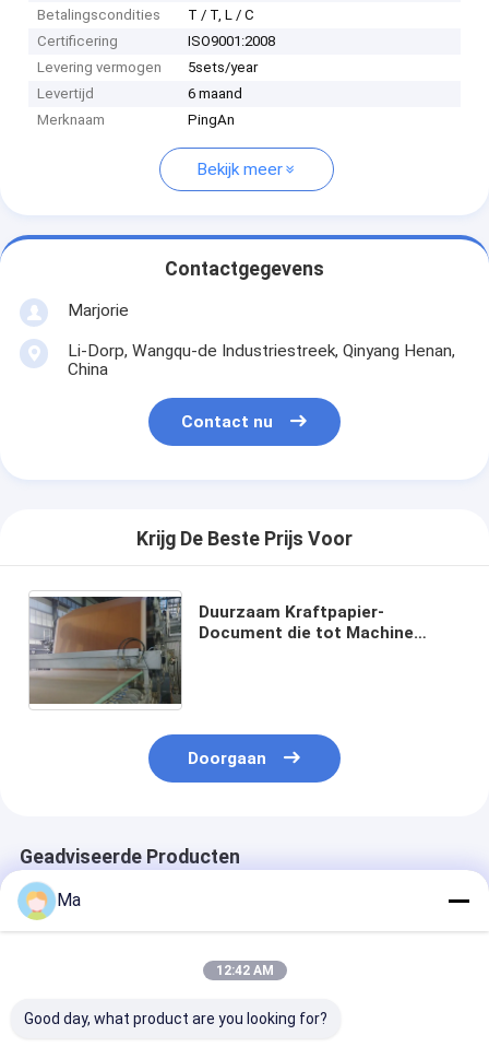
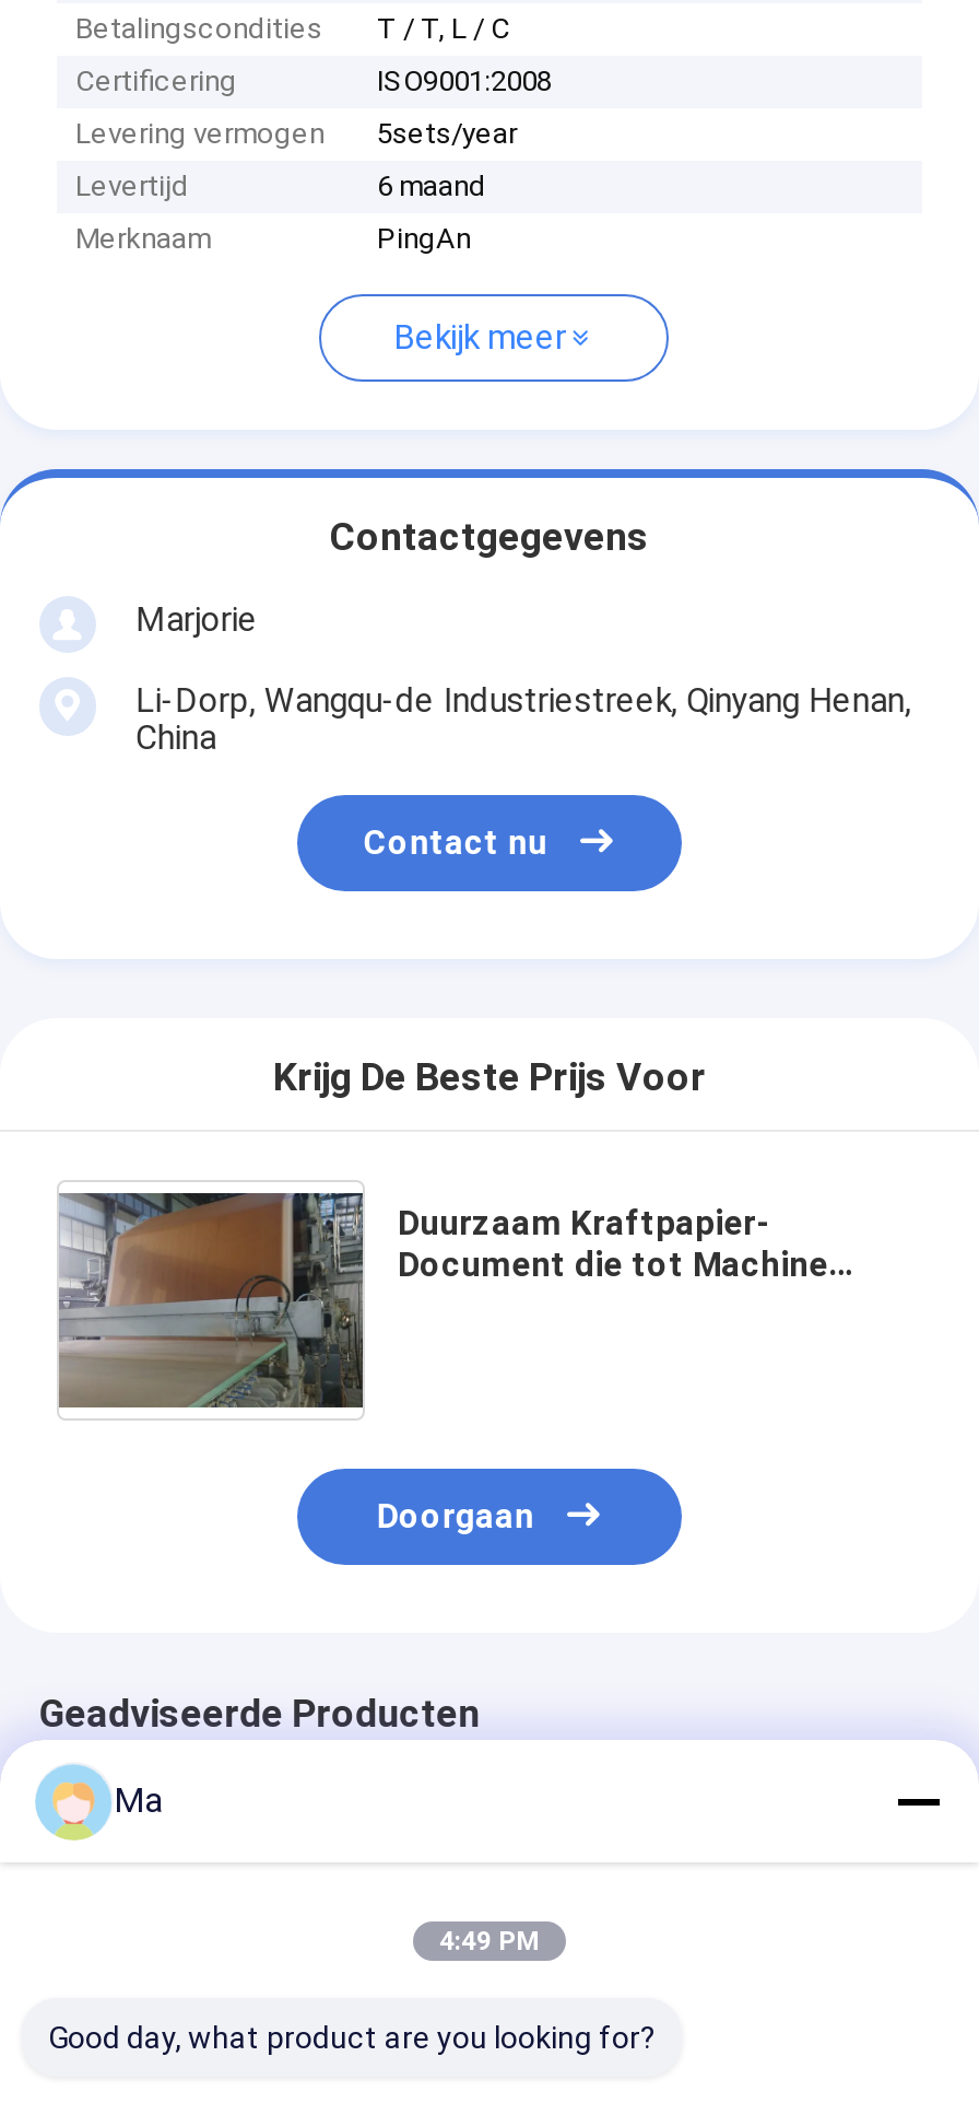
- 12:42 AM
+ 4:49 PM
